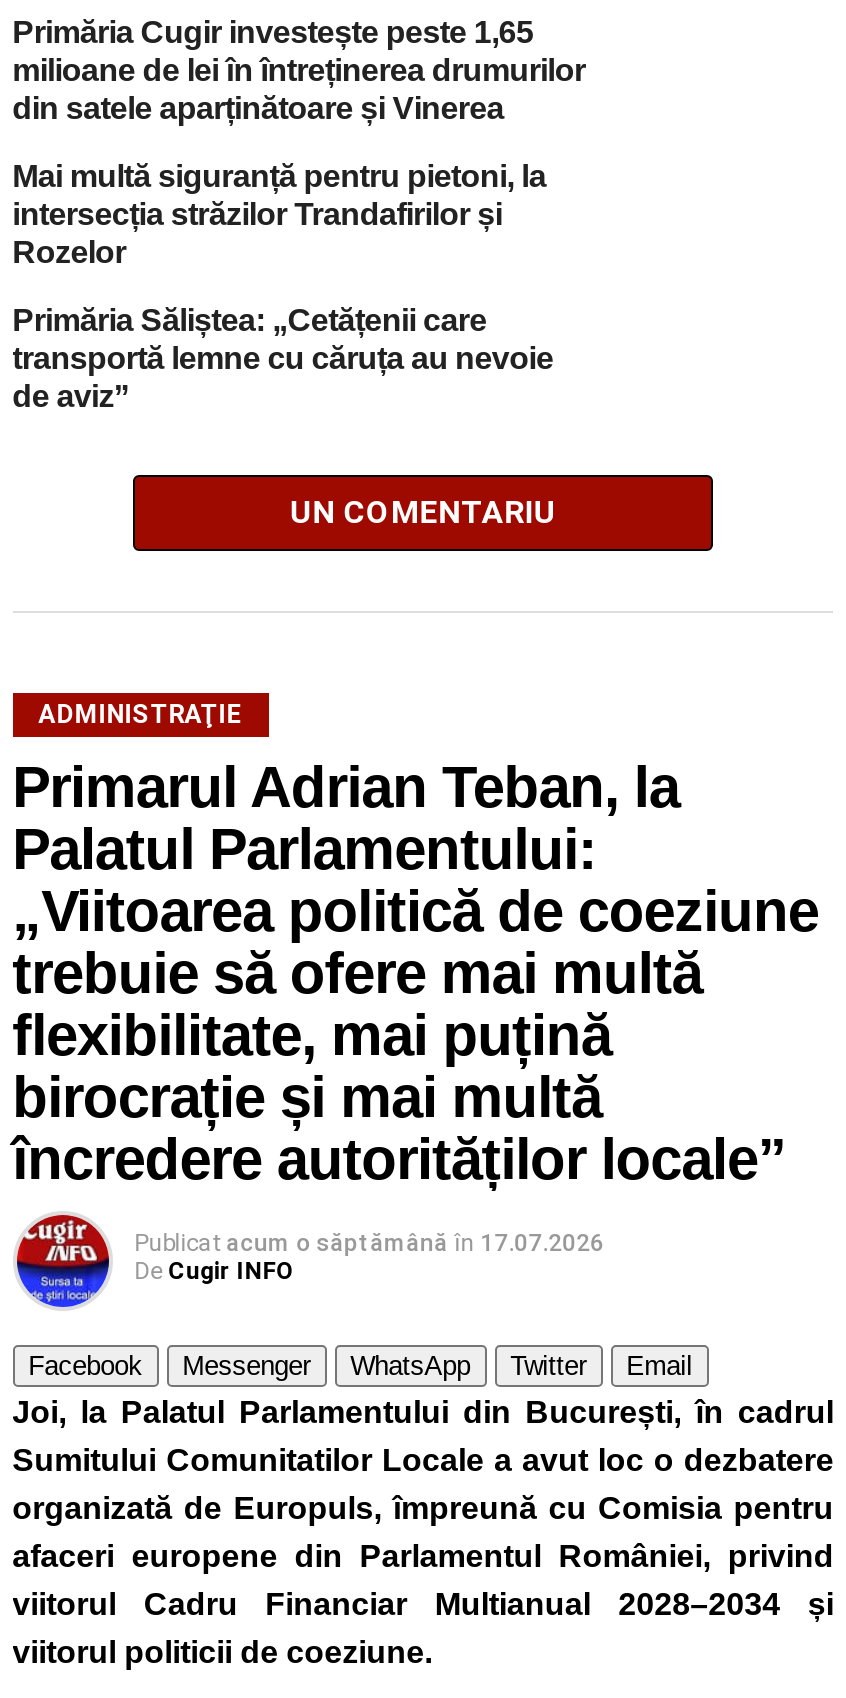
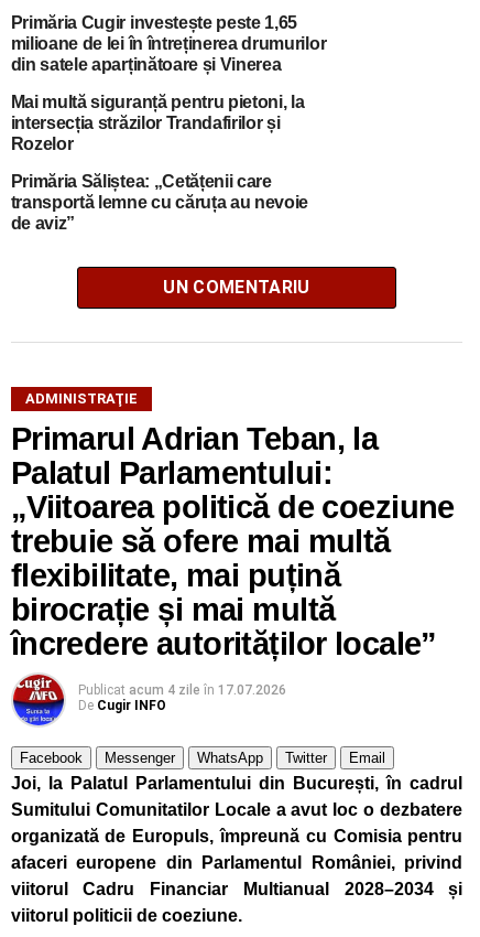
- Publicat acum o săptămână în 17.07.2026
+ Publicat acum 4 zile în 17.07.2026
